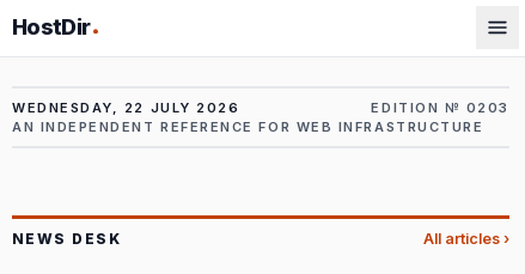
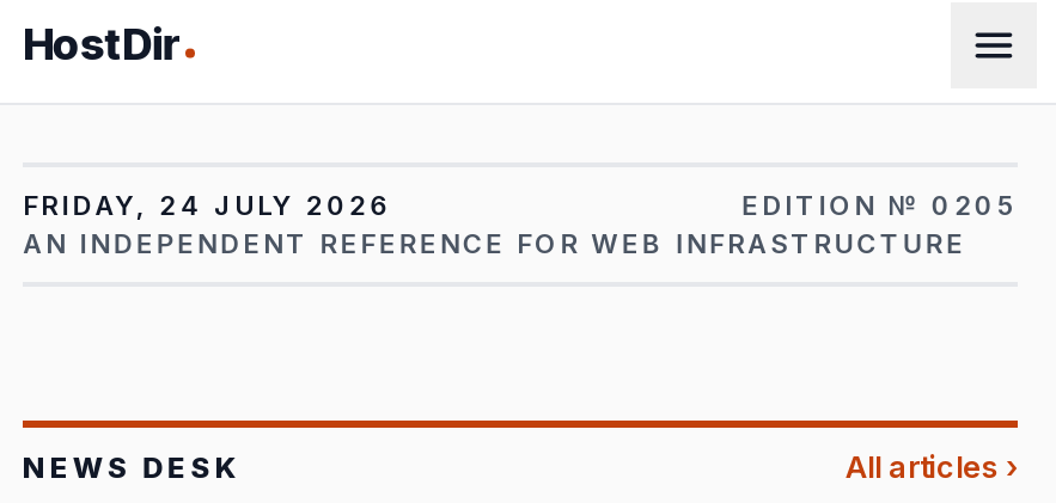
- WEDNESDAY, 22 JULY 2026
+ FRIDAY, 24 JULY 2026

- EDITION № 0203
+ EDITION № 0205
